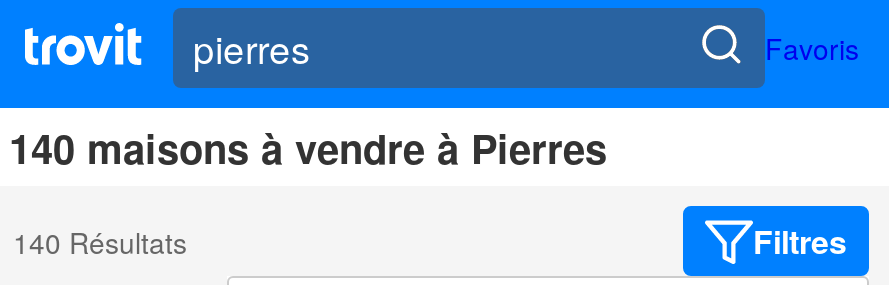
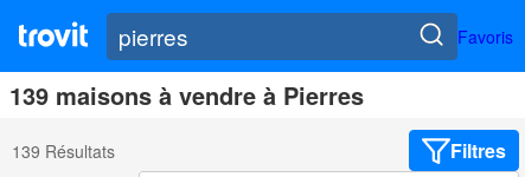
- 140 maisons à vendre à Pierres
+ 139 maisons à vendre à Pierres

- 140 Résultats
+ 139 Résultats
